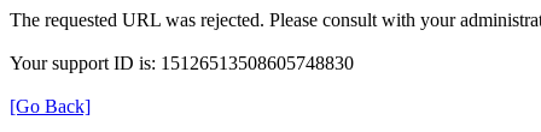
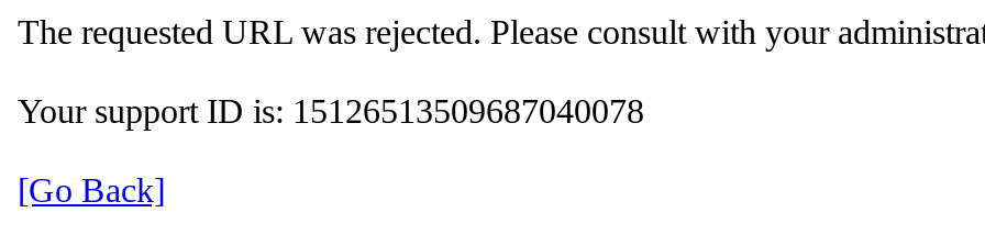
- Your support ID is: 15126513508605748830
+ Your support ID is: 15126513509687040078
